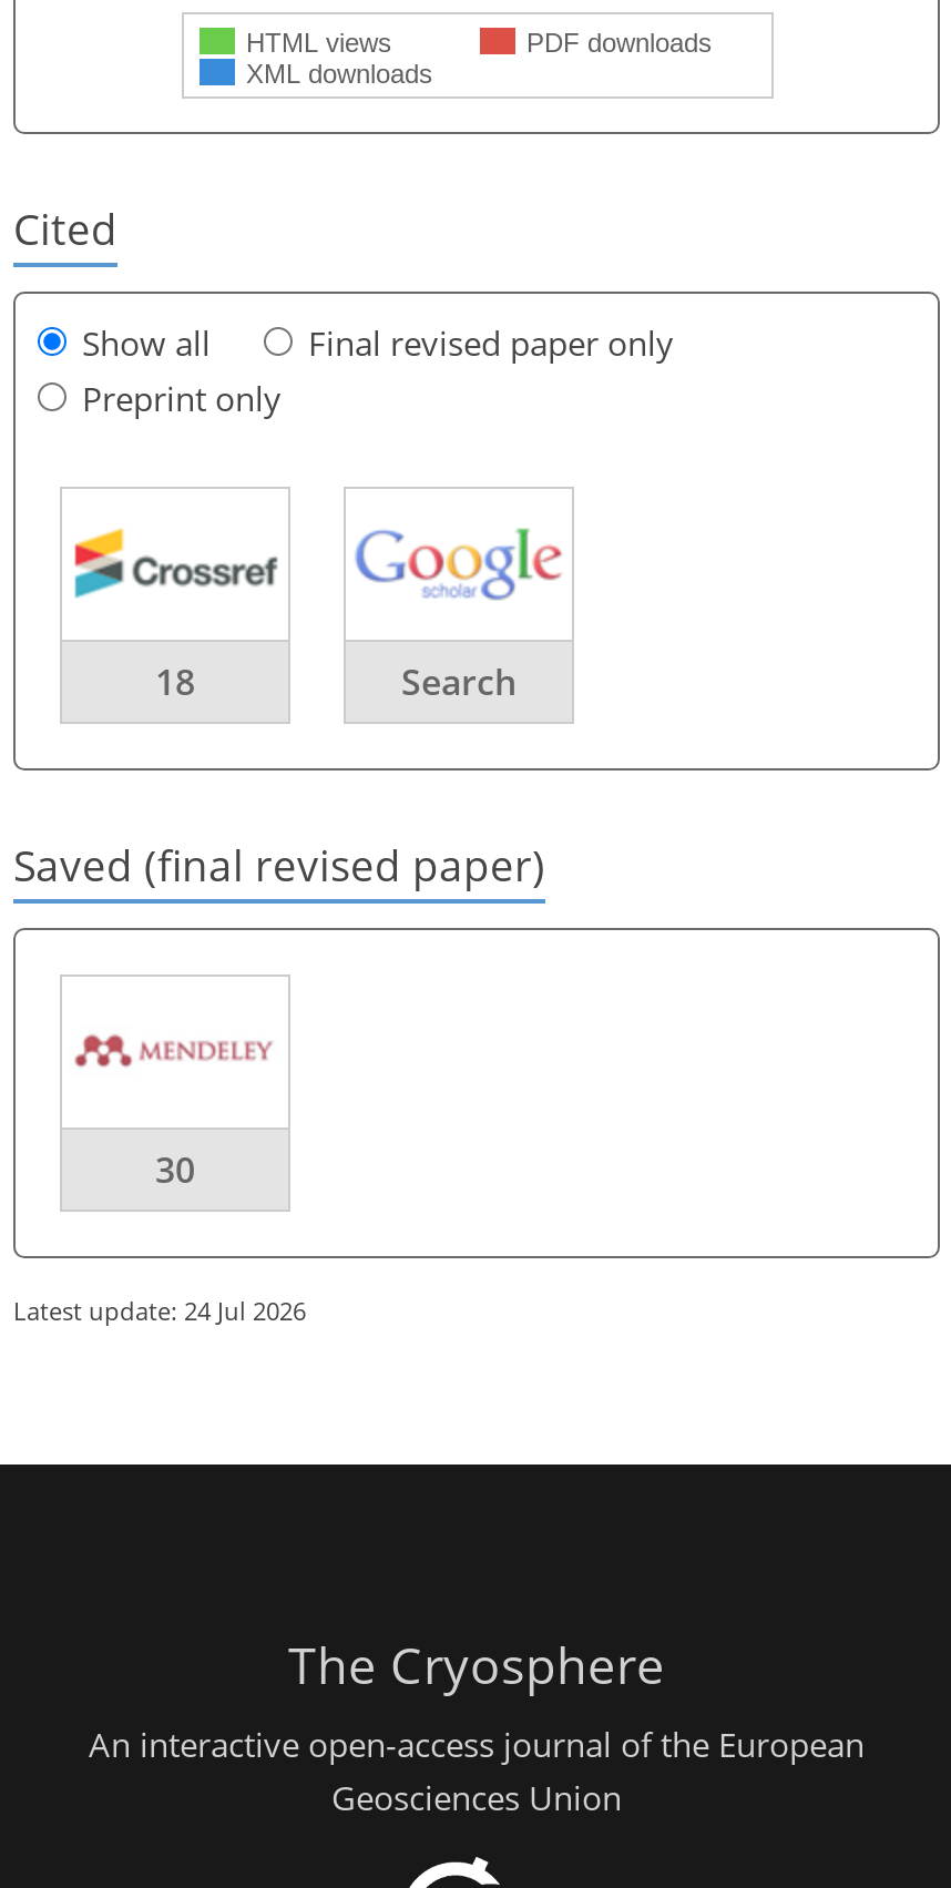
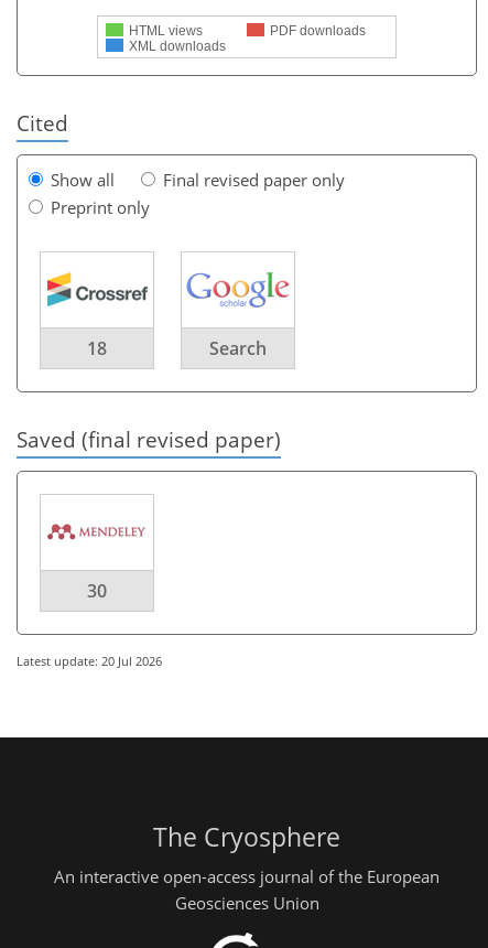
- Latest update: 24 Jul 2026
+ Latest update: 20 Jul 2026
